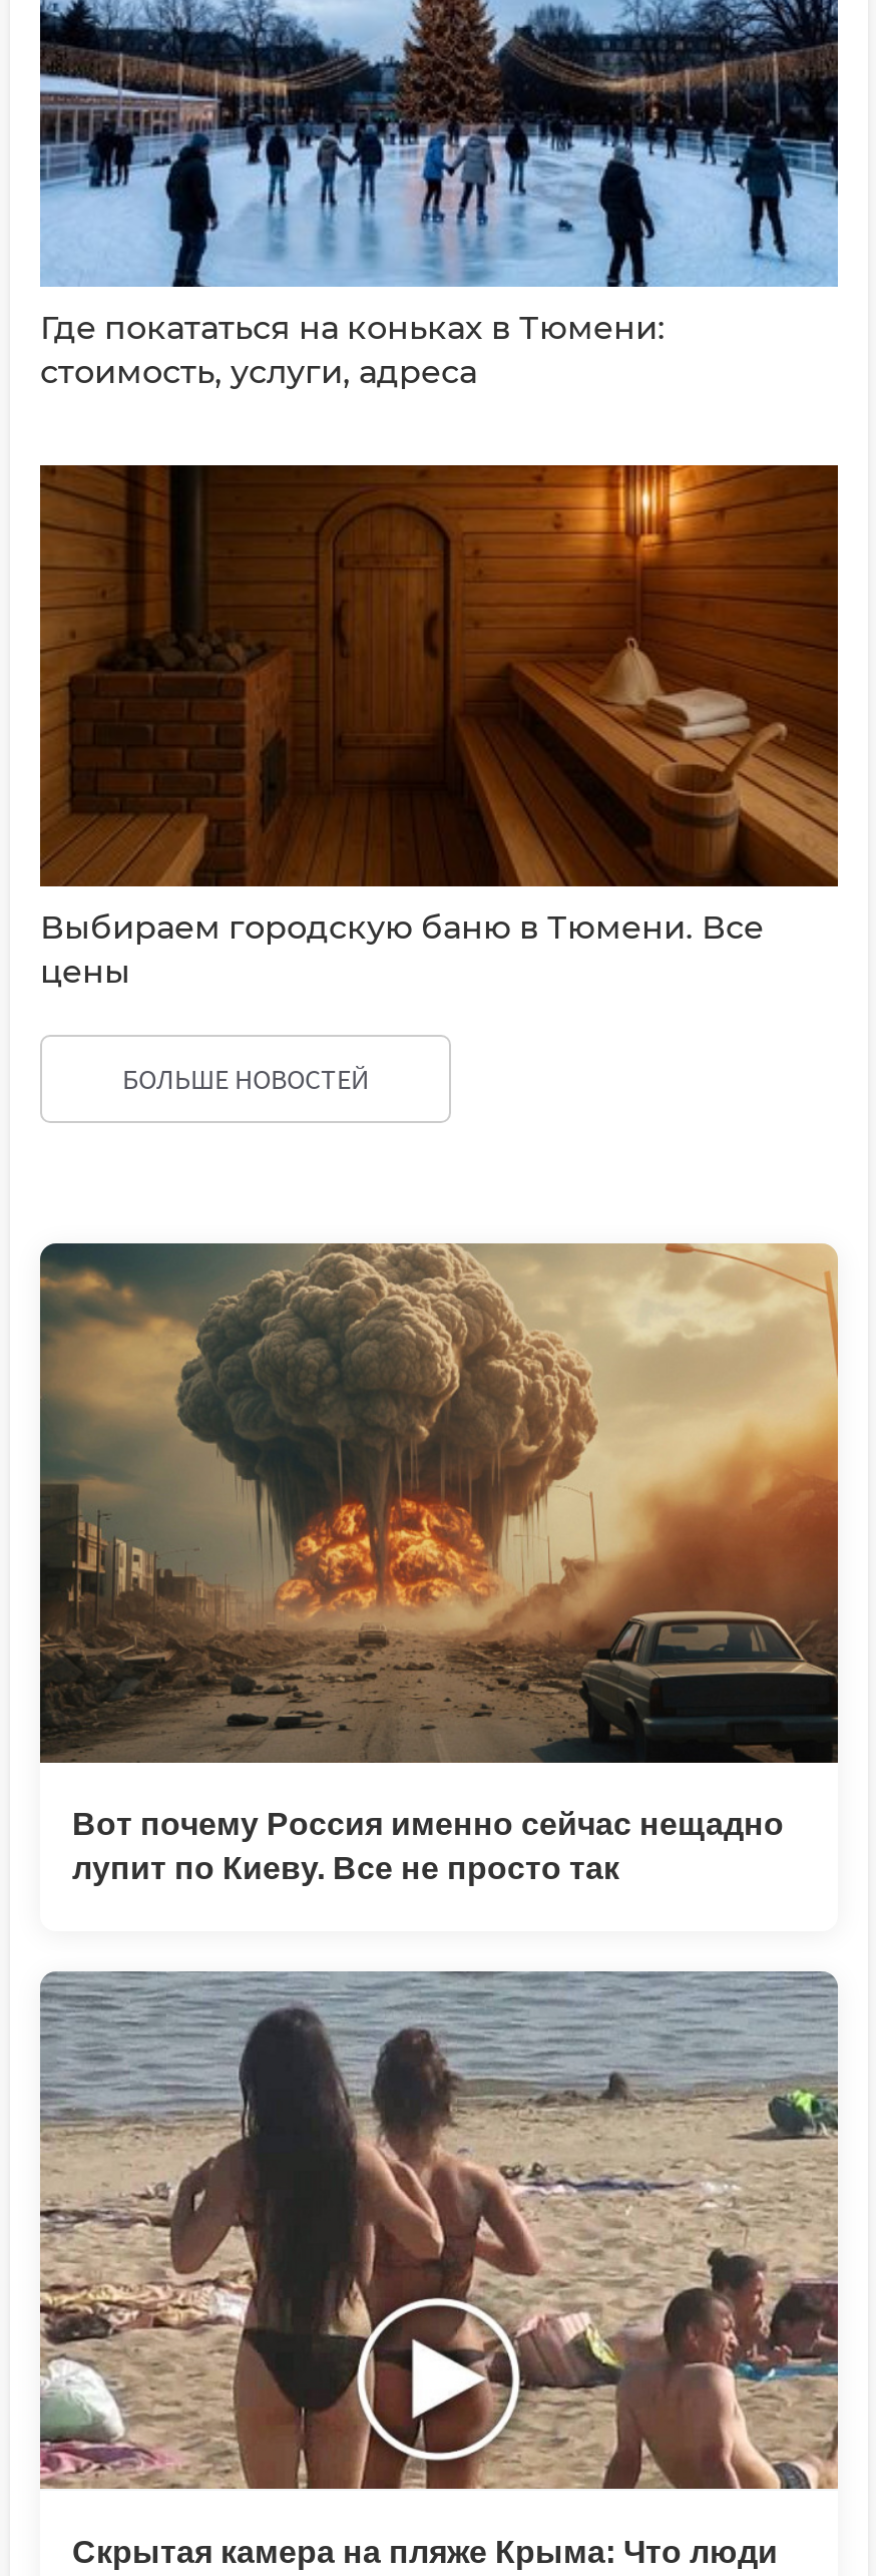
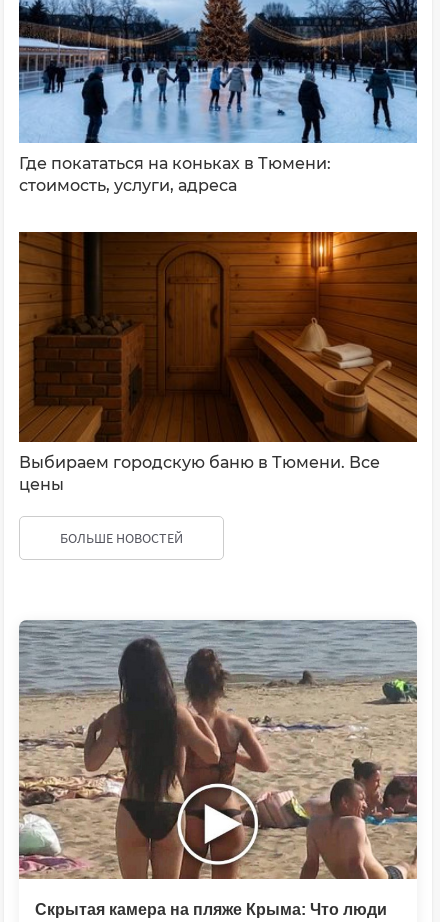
- [image]
- Вот почему Россия именно сейчас нещадно
- лупит по Киеву. Все не просто так
